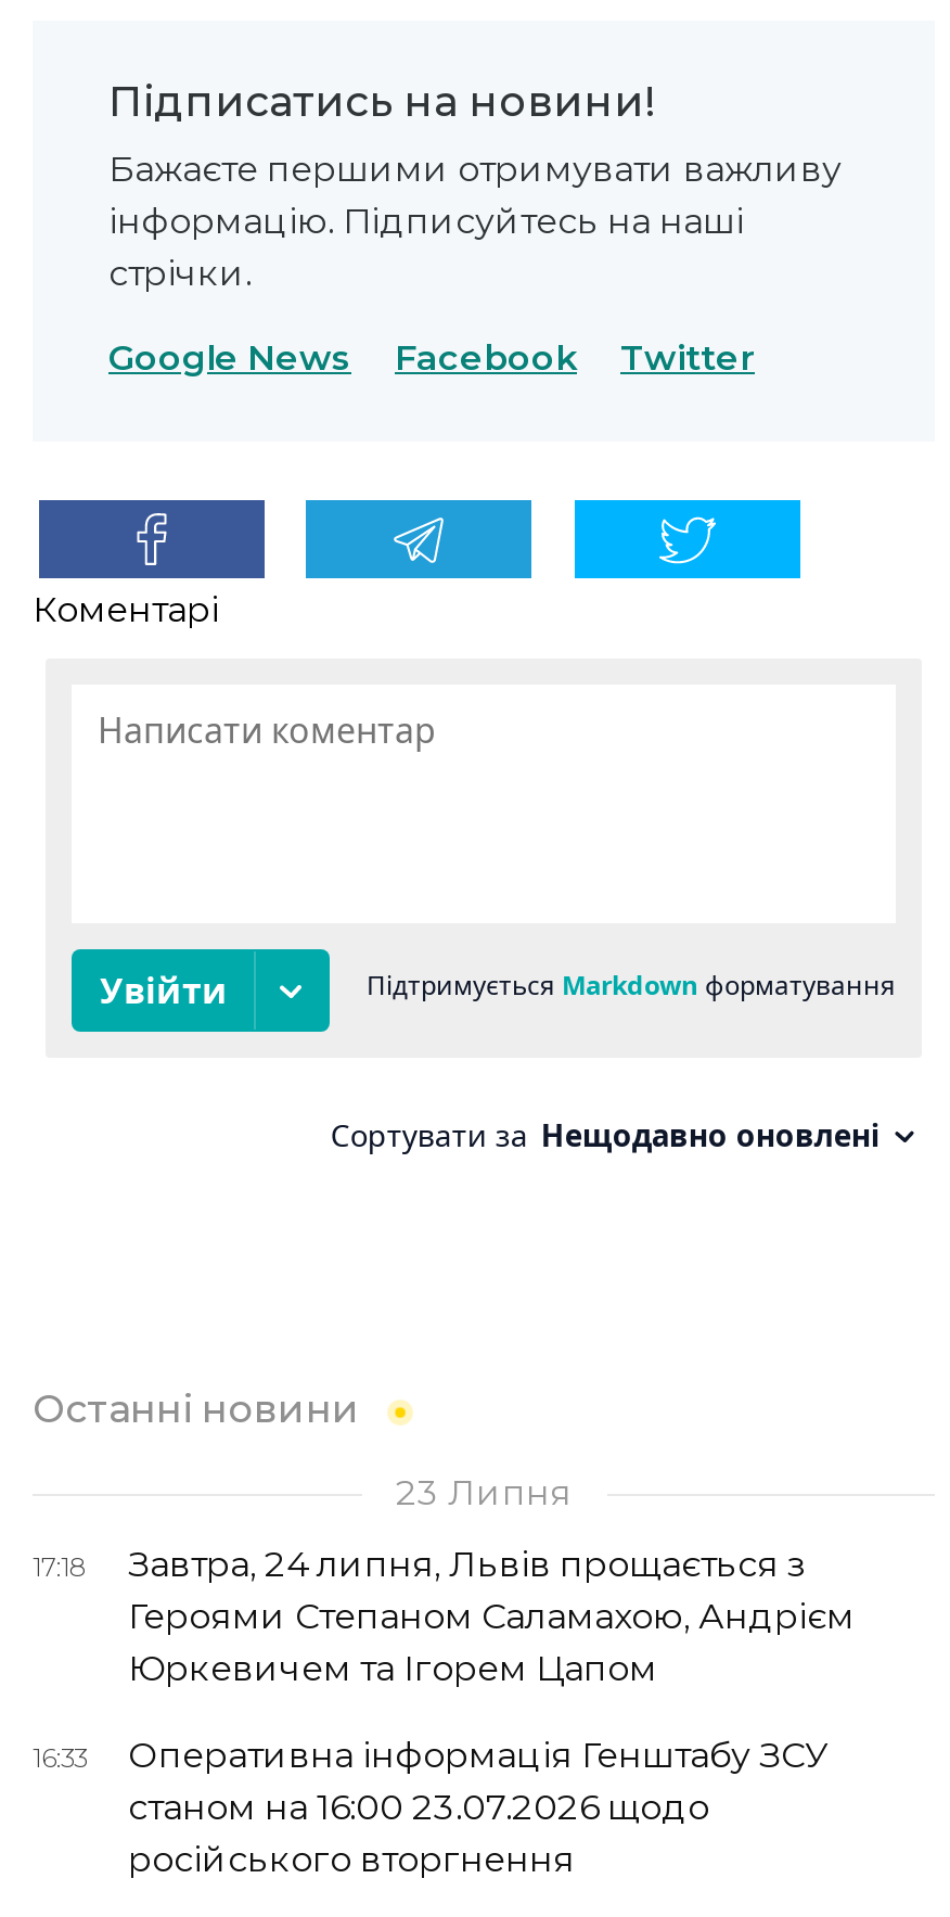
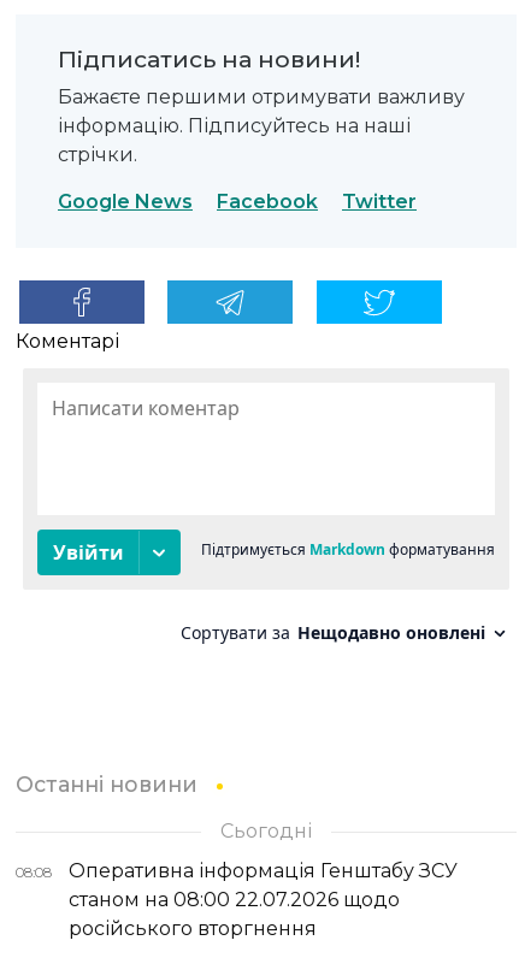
- 23 Липня
- 17:18
- Завтра, 24 липня, Львів прощається з
- Героями Степаном Саламахою, Андрієм
- Юркевичем та Ігорем Цапом
- 16:33
+ Сьогодні
+ 08:08

- станом на 16:00 23.07.2026 щодо
+ станом на 08:00 22.07.2026 щодо
